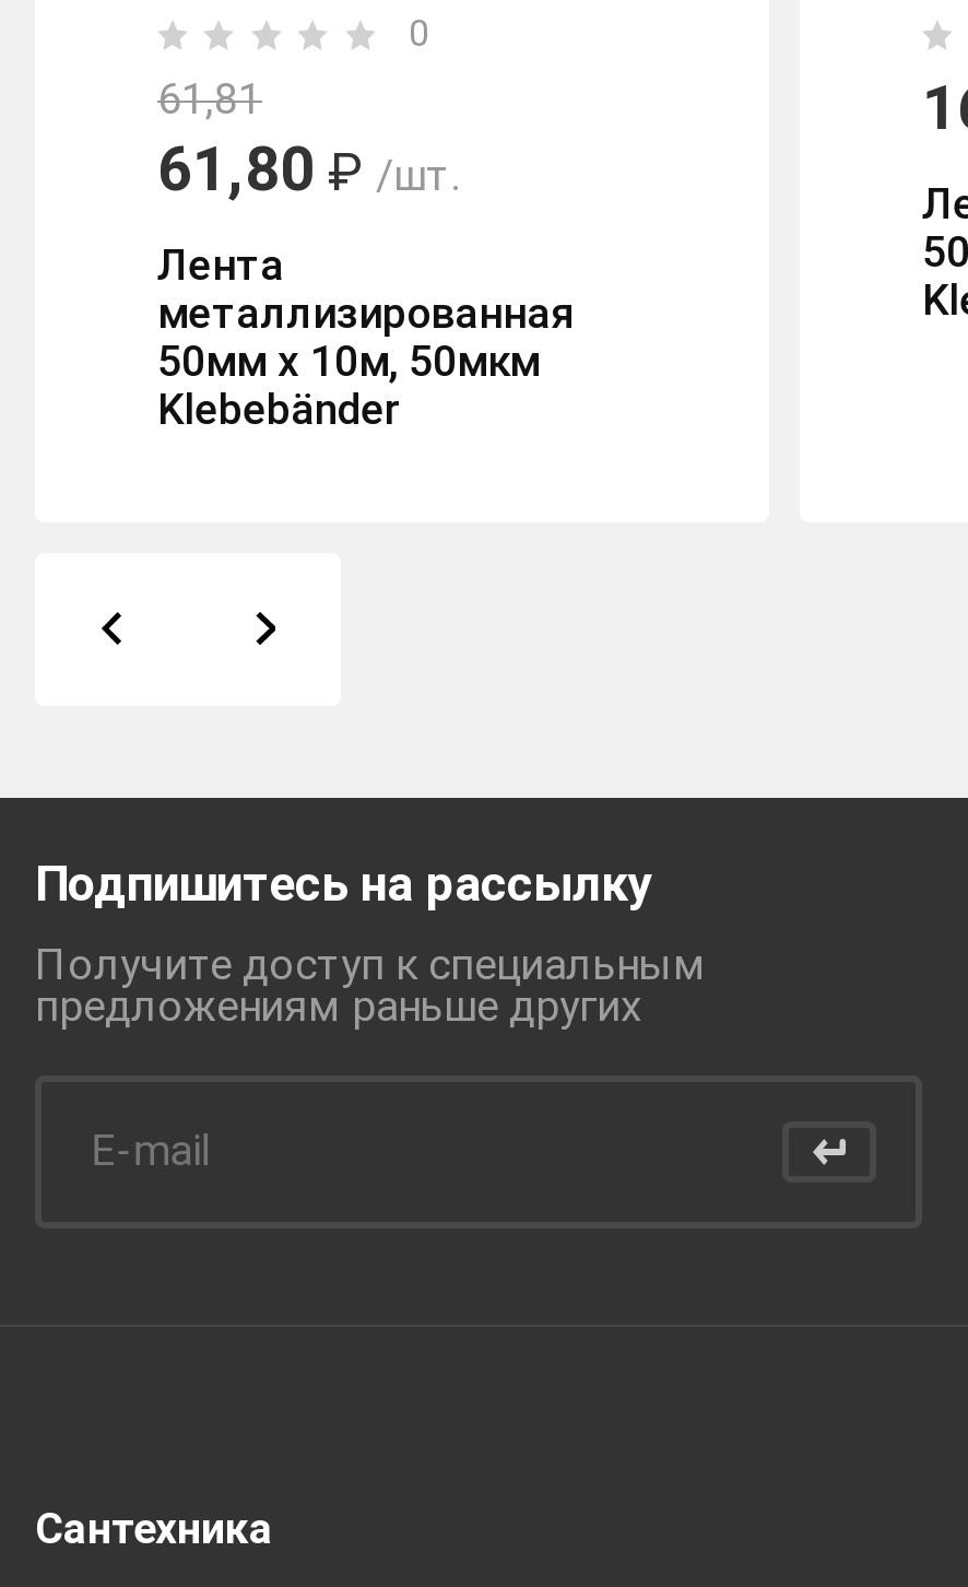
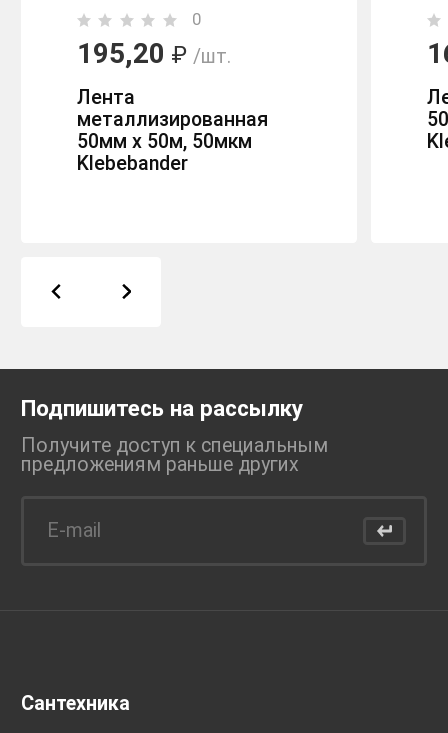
- 61,81
- 61,80 ₽ /шт.
+ 195,20 ₽ /шт.

moved up: Лента | металлизированная

- 50мм х 10м, 50мкм
- Klebebänder
+ 50мм х 50м, 50мкм
+ Klebebander
